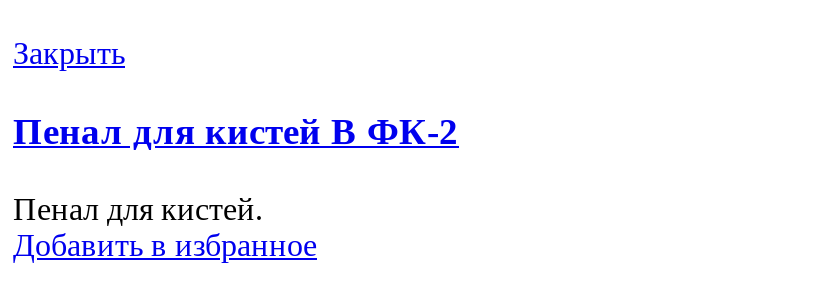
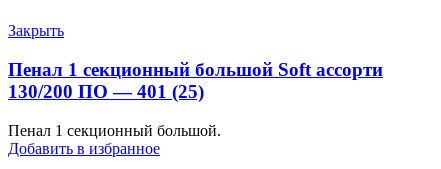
- Пенал для кистей В ФК-2
+ Пенал 1 секционный большой Soft ассорти
+ 130/200 ПО — 401 (25)

- Пенал для кистей.
+ Пенал 1 секционный большой.
